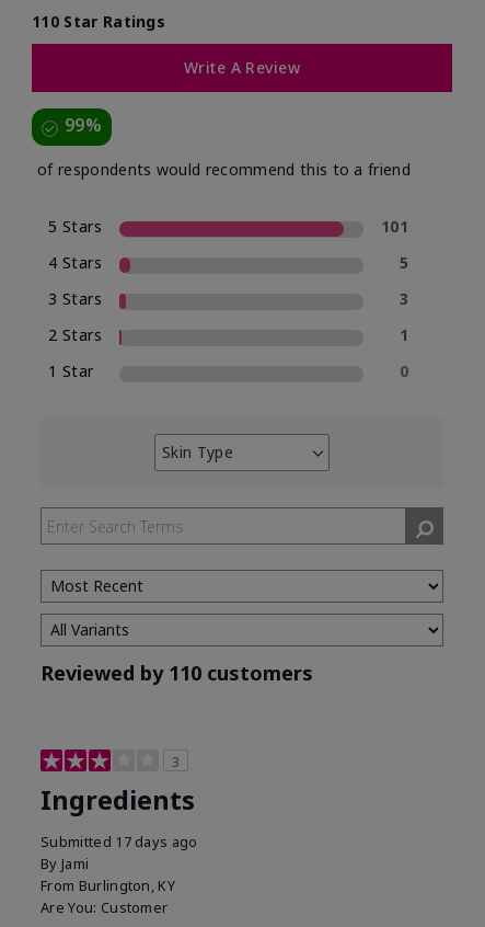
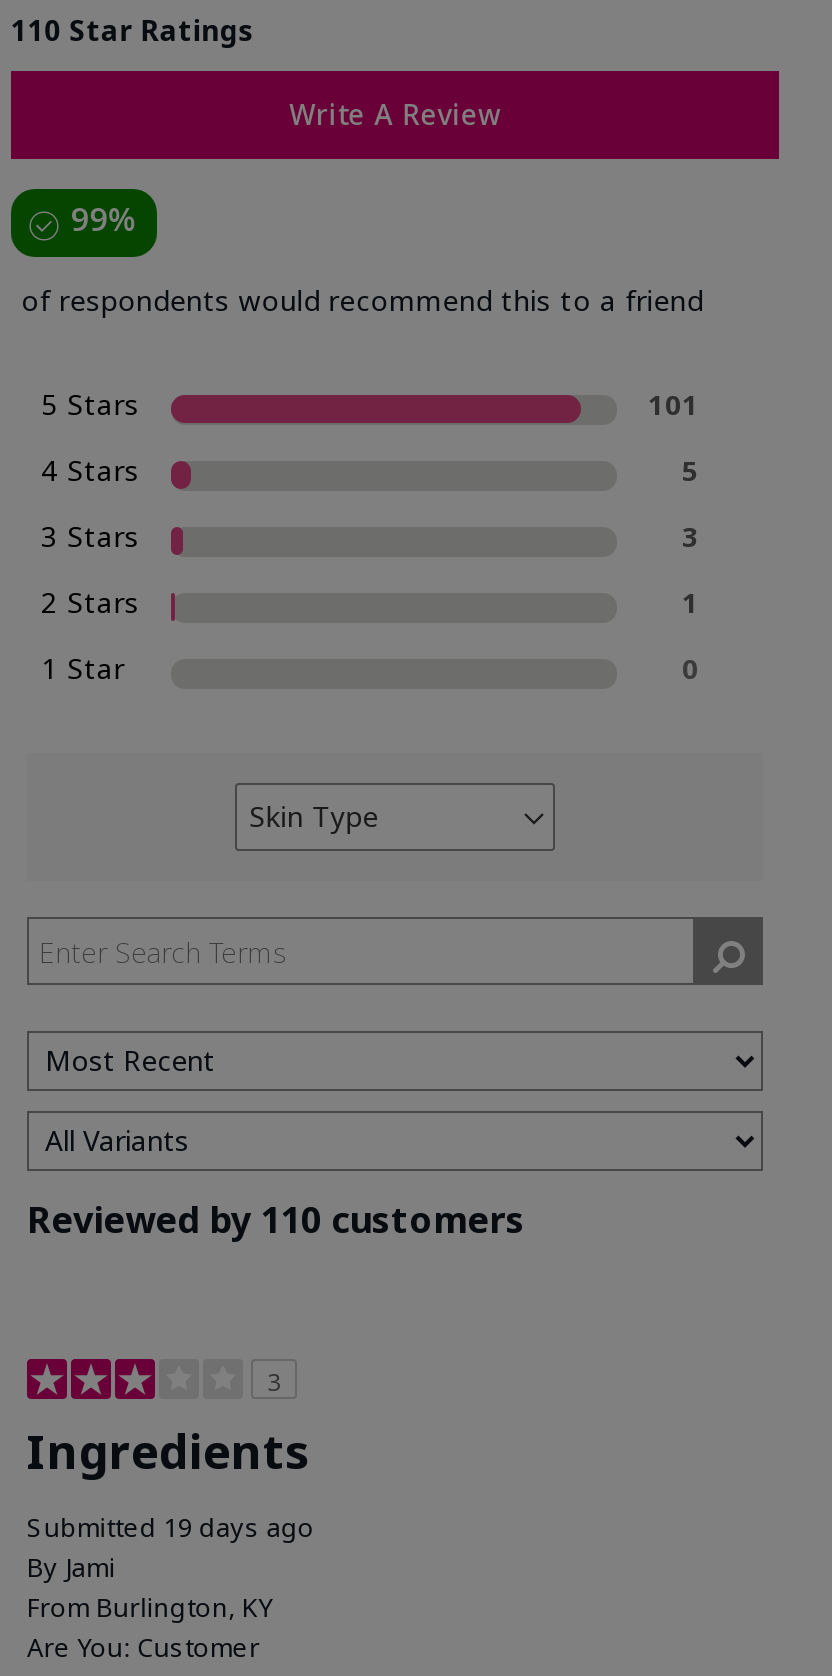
- Submitted 17 days ago
+ Submitted 19 days ago
